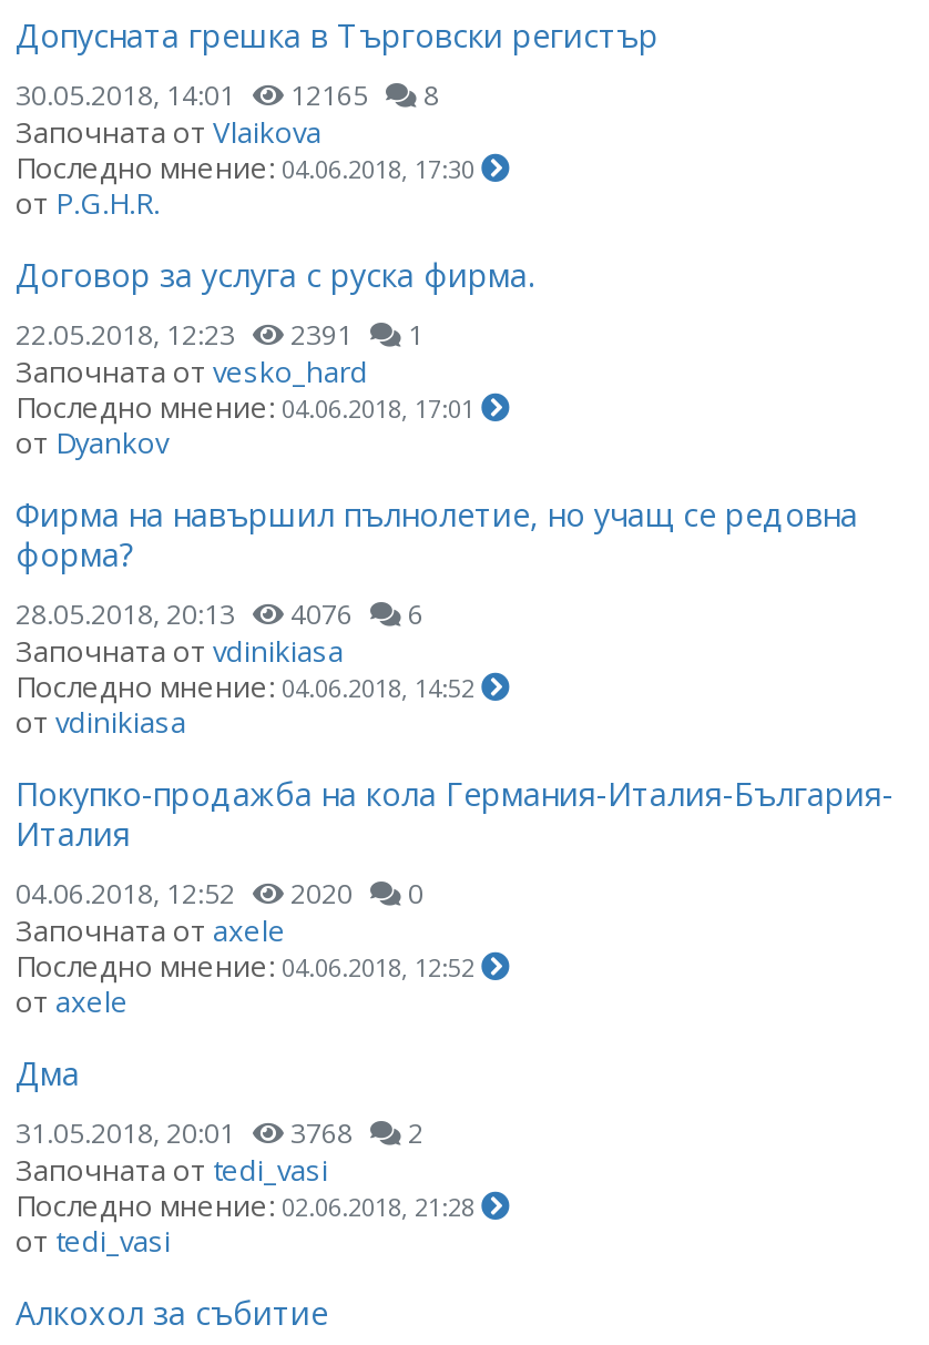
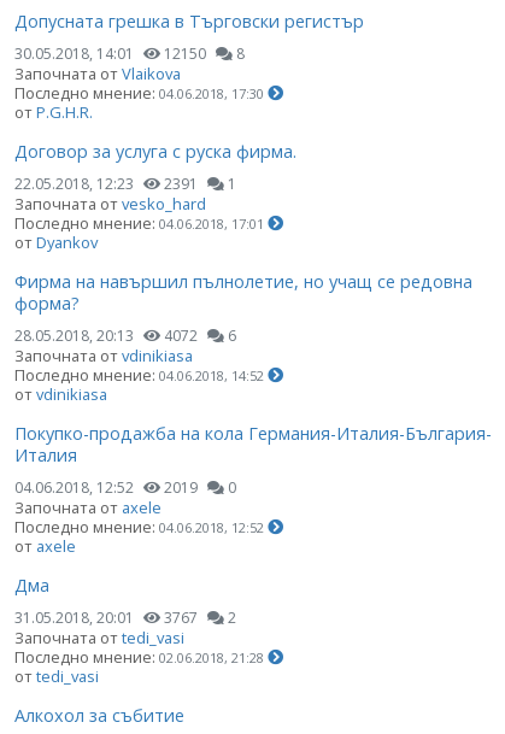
- 30.05.2018, 14:01 12165 8
+ 30.05.2018, 14:01 12150 8

- 28.05.2018, 20:13 4076 6
+ 28.05.2018, 20:13 4072 6

- 04.06.2018, 12:52 2020 0
+ 04.06.2018, 12:52 2019 0

- 31.05.2018, 20:01 3768 2
+ 31.05.2018, 20:01 3767 2
